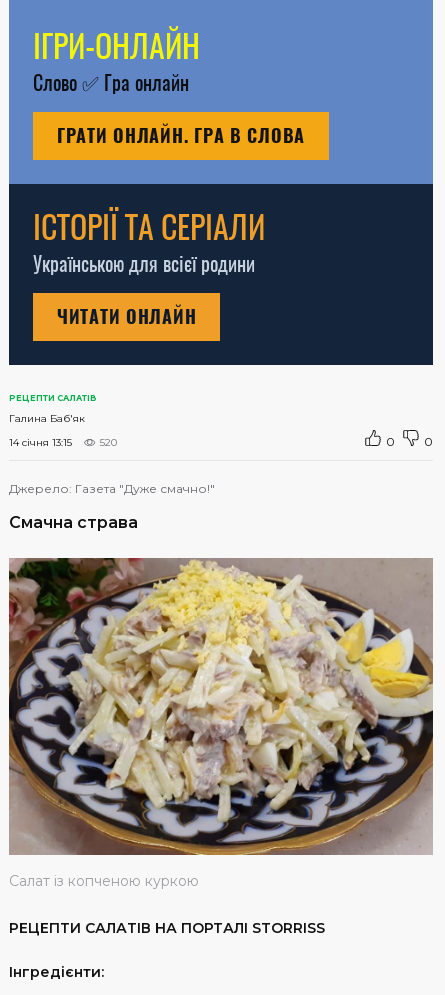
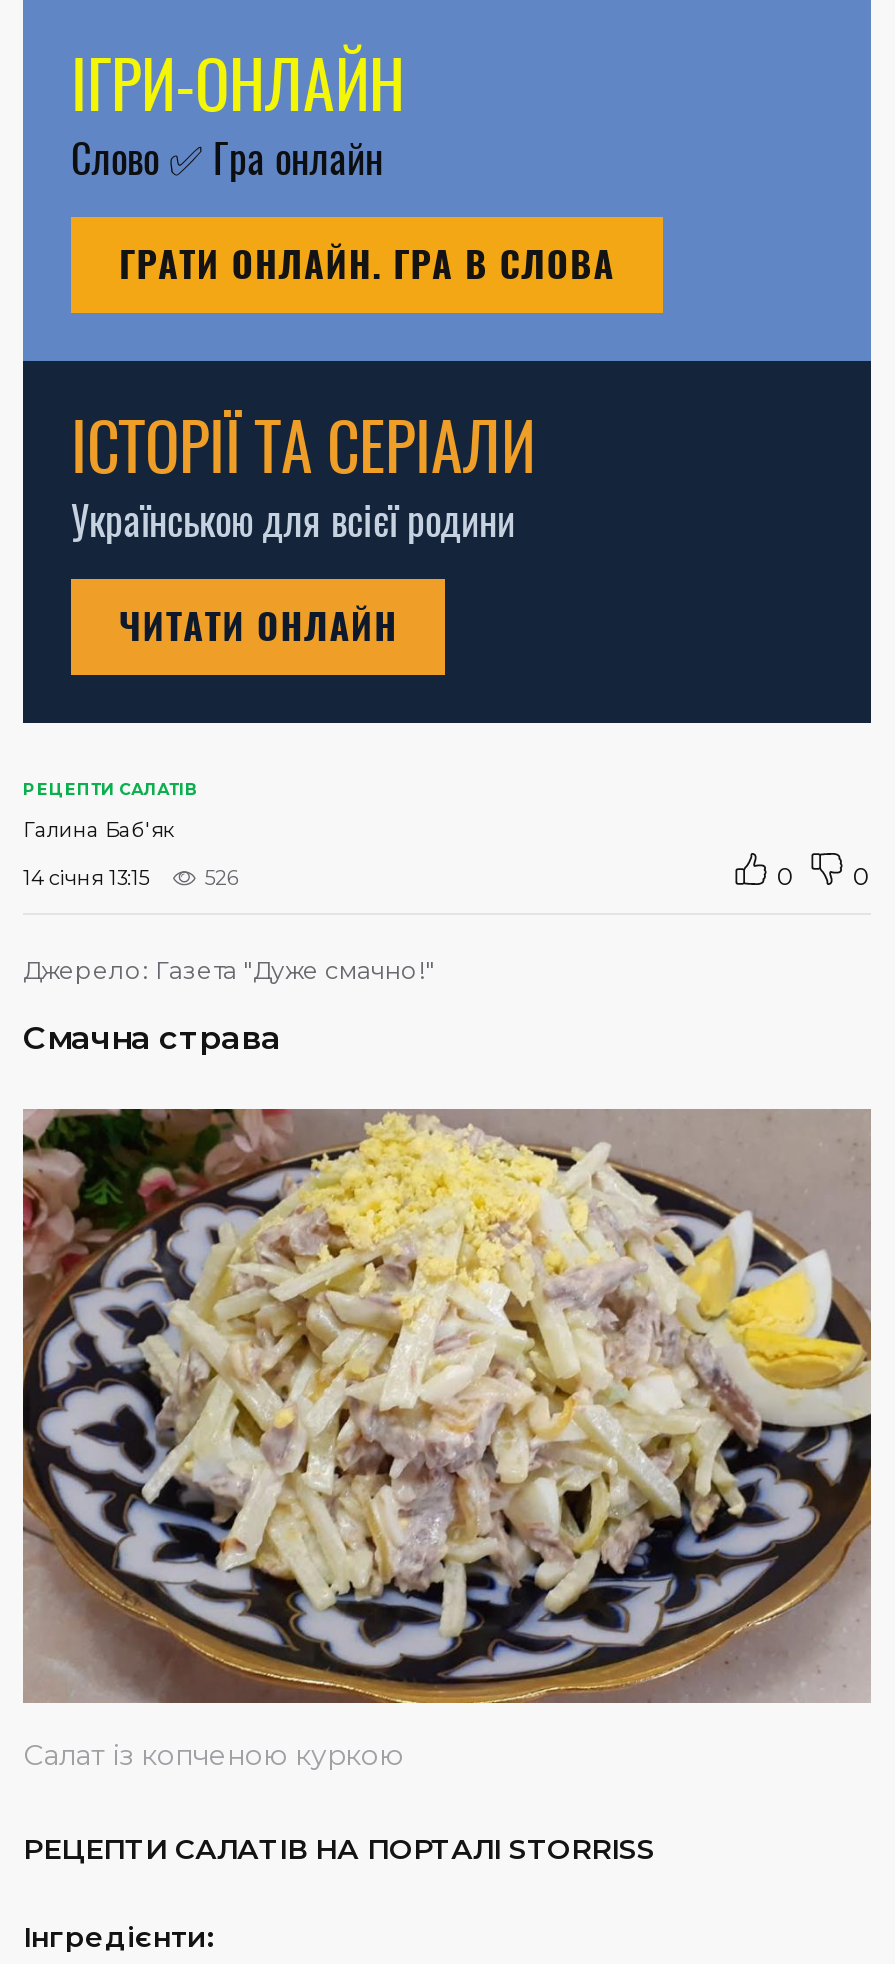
- 520
+ 526
